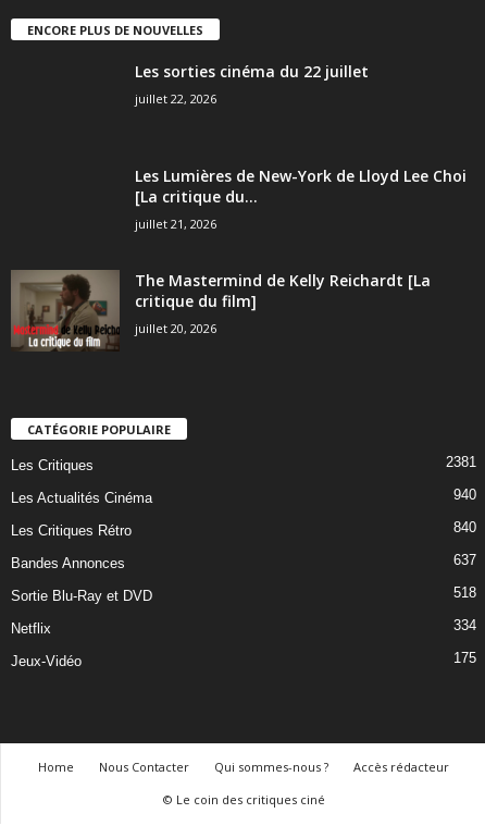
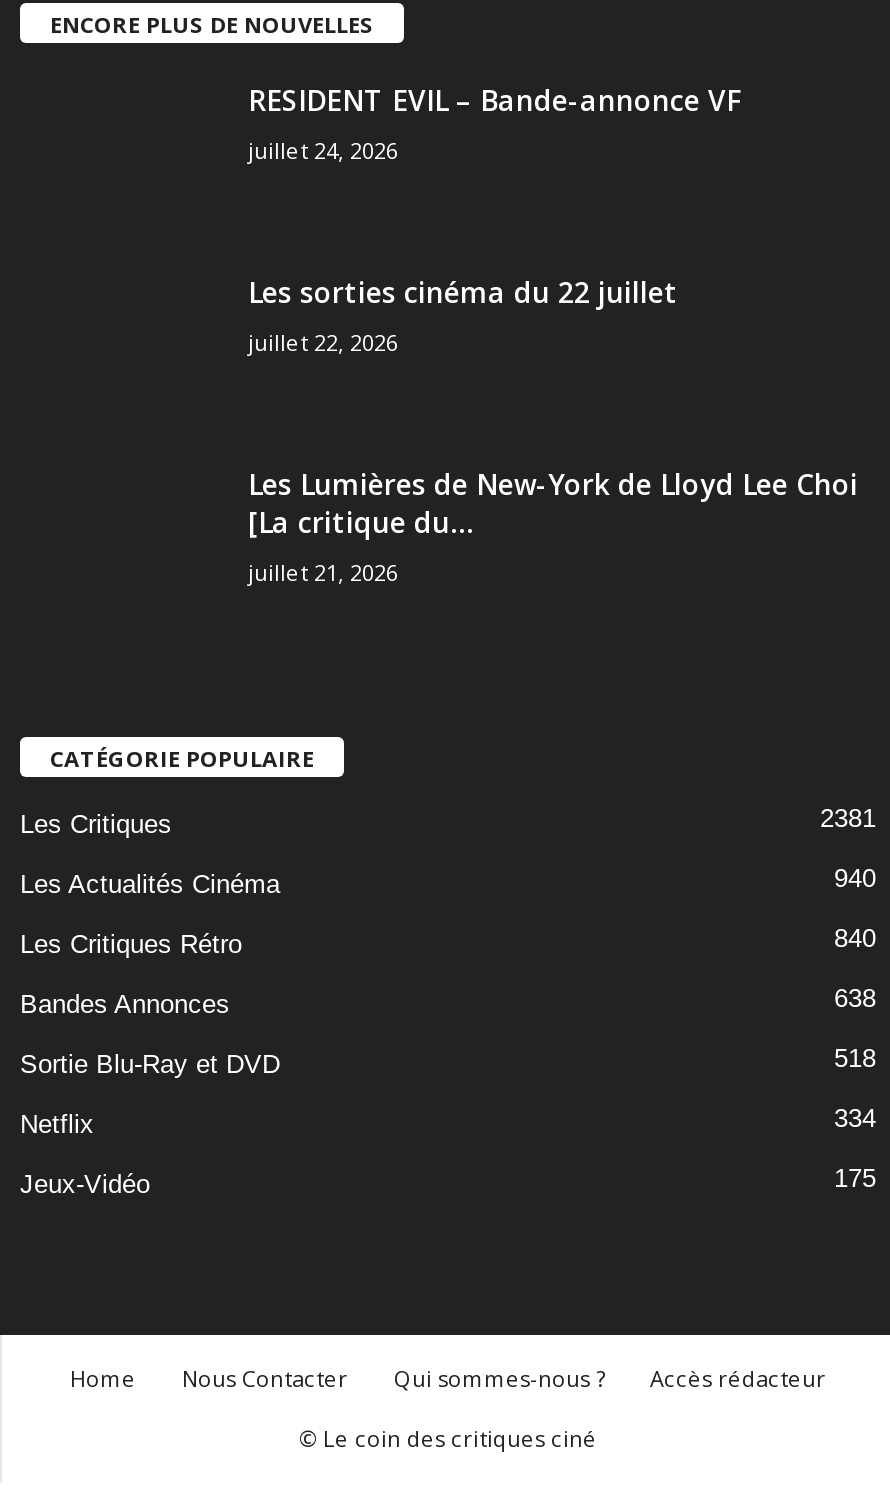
+ RESIDENT EVIL – Bande-annonce VF
+ juillet 24, 2026

moved down: Les sorties cinéma du 22 juillet | juillet 22, 2026 | Les Lumières de New-York de Lloyd Lee Choi | [La critique du... | juillet 21, 2026

- [image]
- The Mastermind de Kelly Reichardt [La
- critique du film]
- juillet 20, 2026

- 637
+ 638
